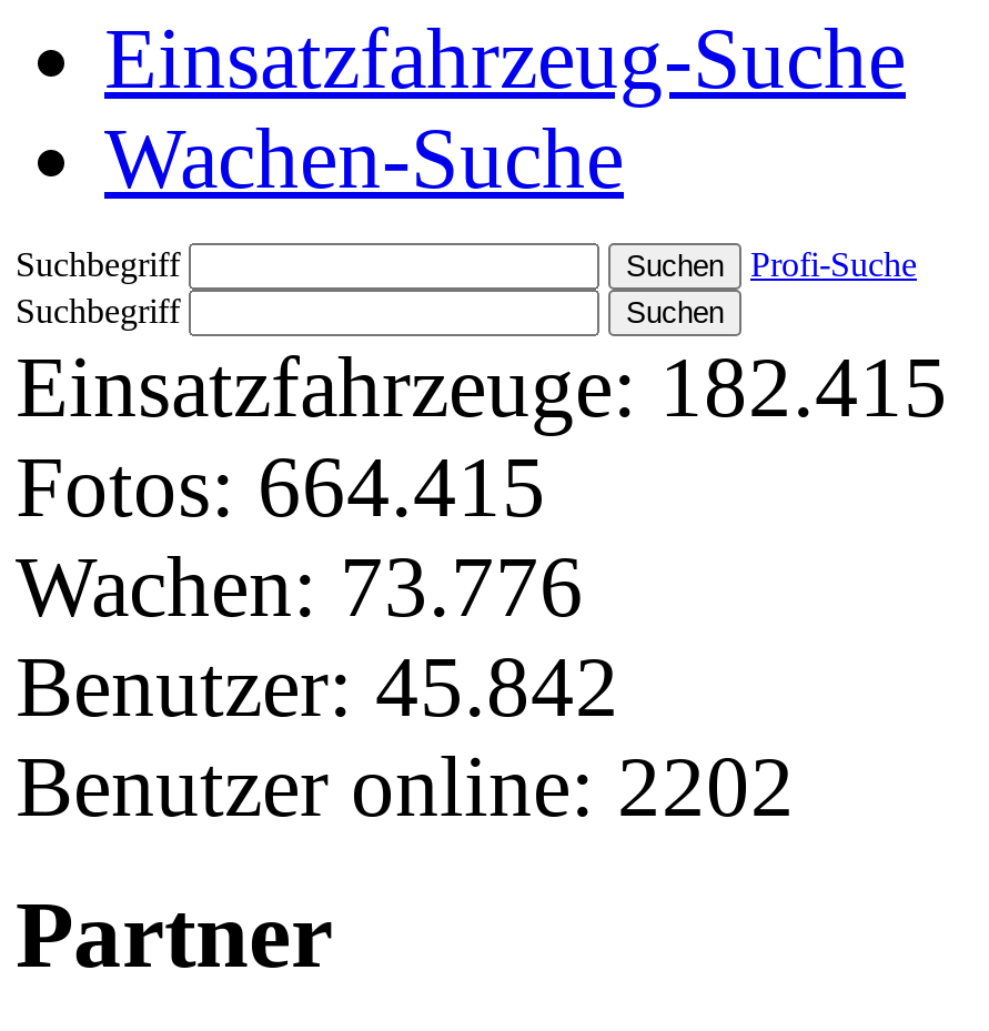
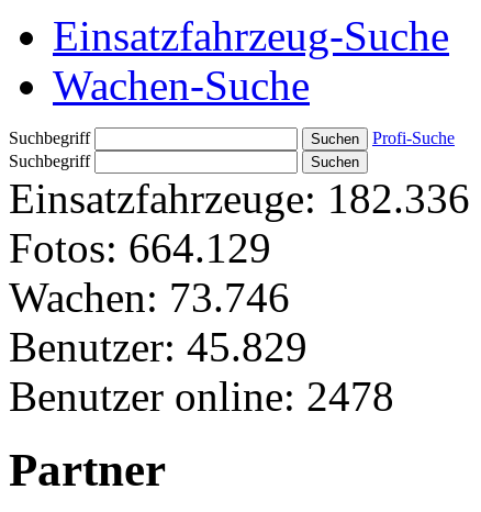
- Einsatzfahrzeuge: 182.415
+ Einsatzfahrzeuge: 182.336

- Fotos: 664.415
+ Fotos: 664.129

- Wachen: 73.776
+ Wachen: 73.746

- Benutzer: 45.842
+ Benutzer: 45.829

- Benutzer online: 2202
+ Benutzer online: 2478
